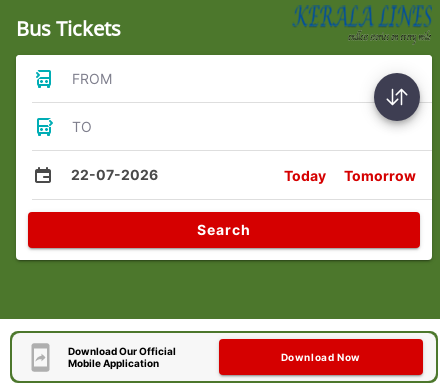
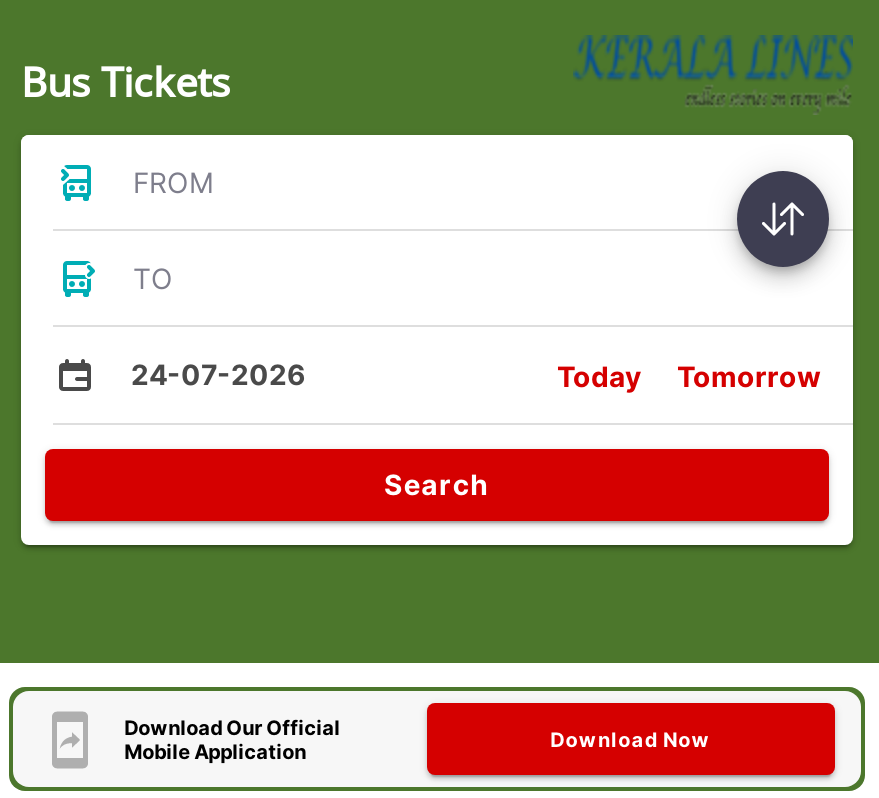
- 22-07-2026
+ 24-07-2026
